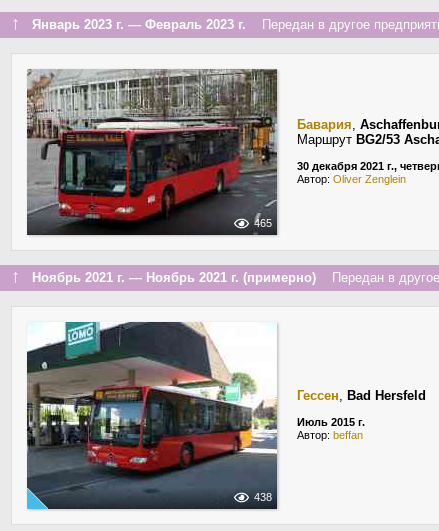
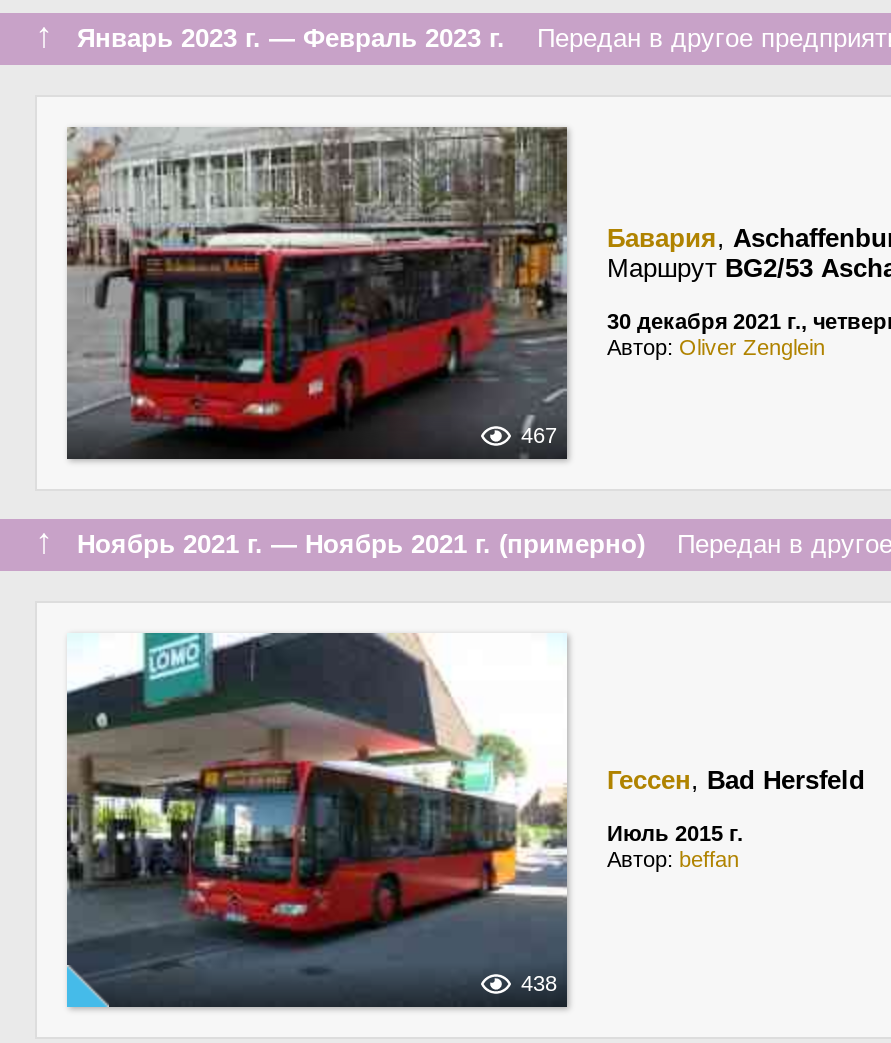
- 465
+ 467
